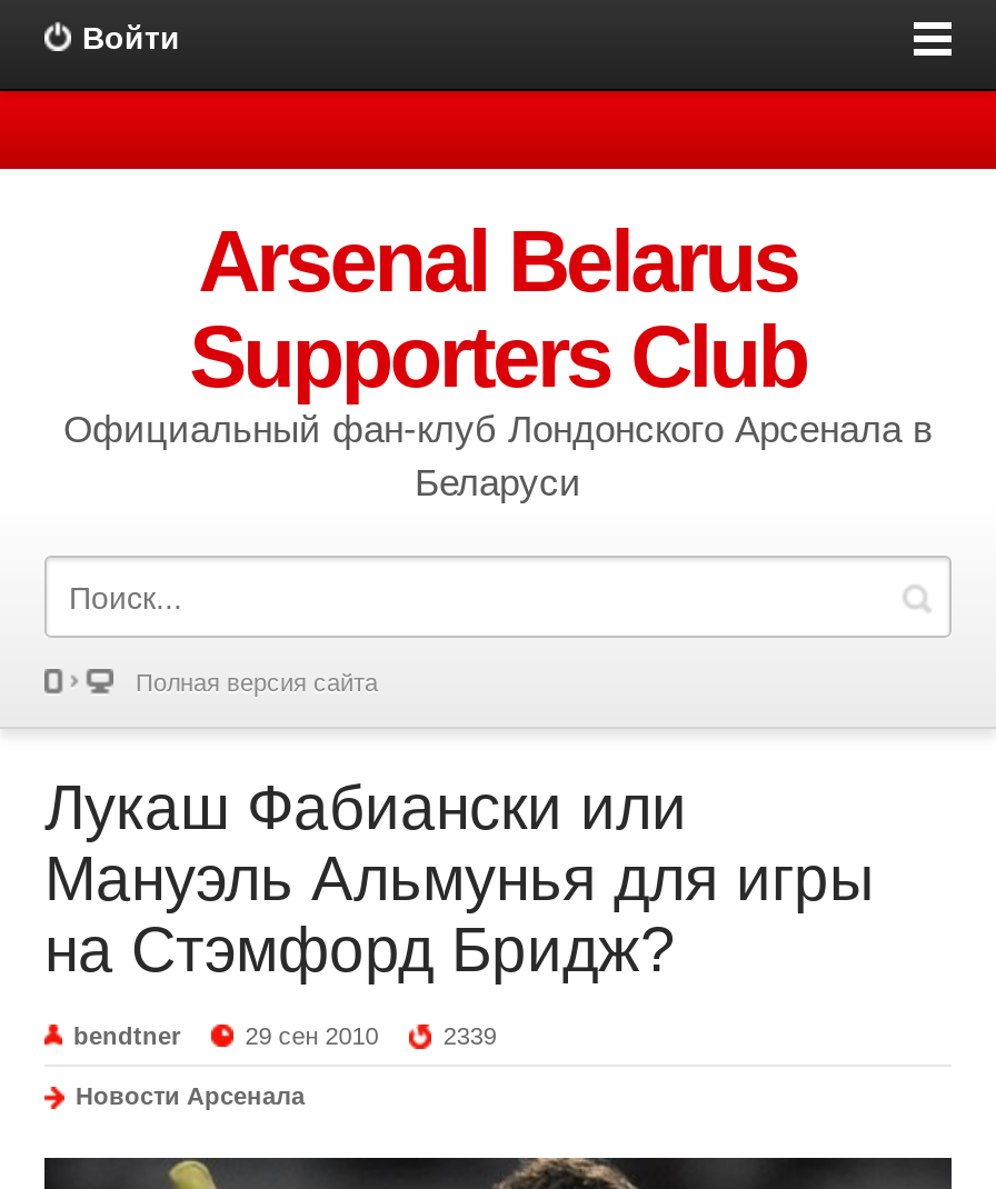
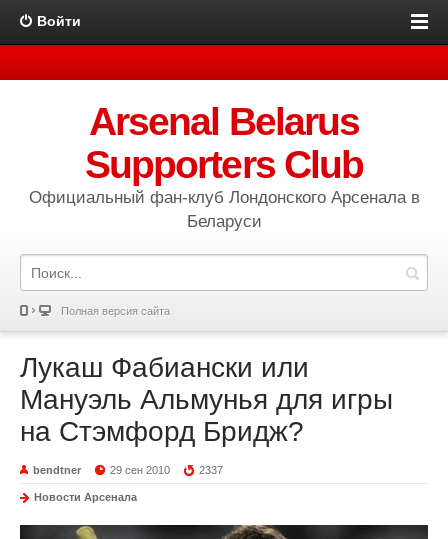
- 2339
+ 2337
